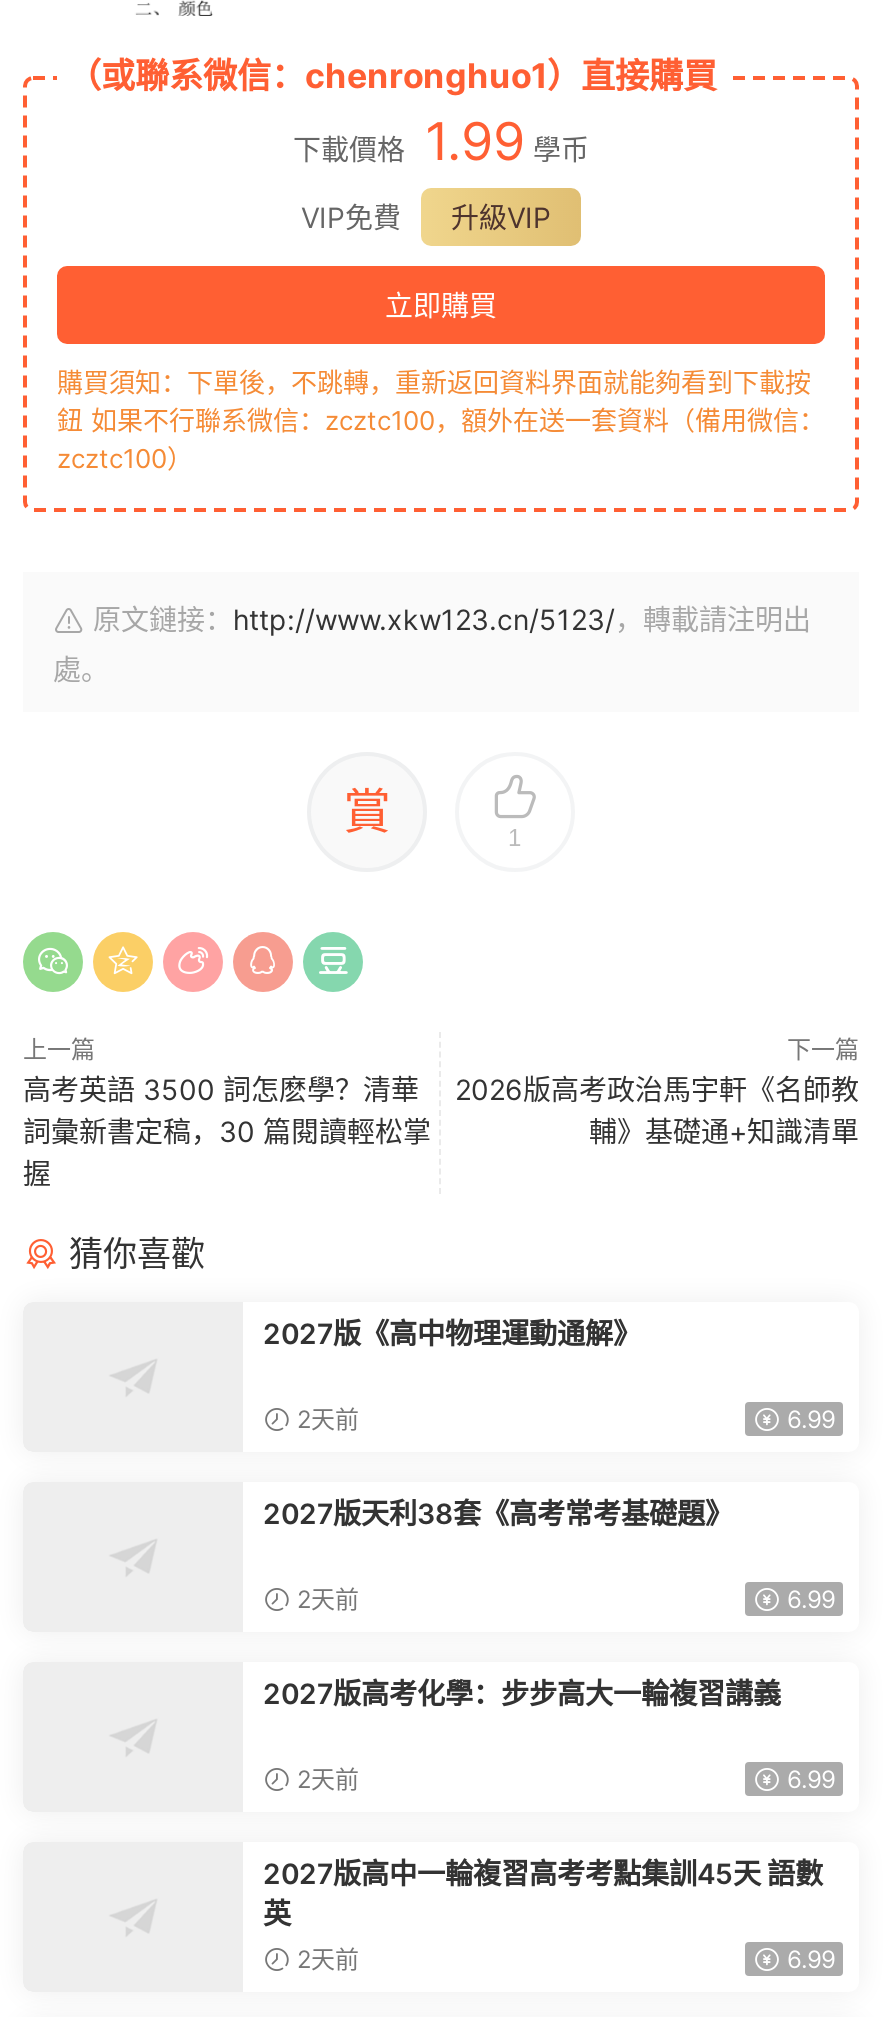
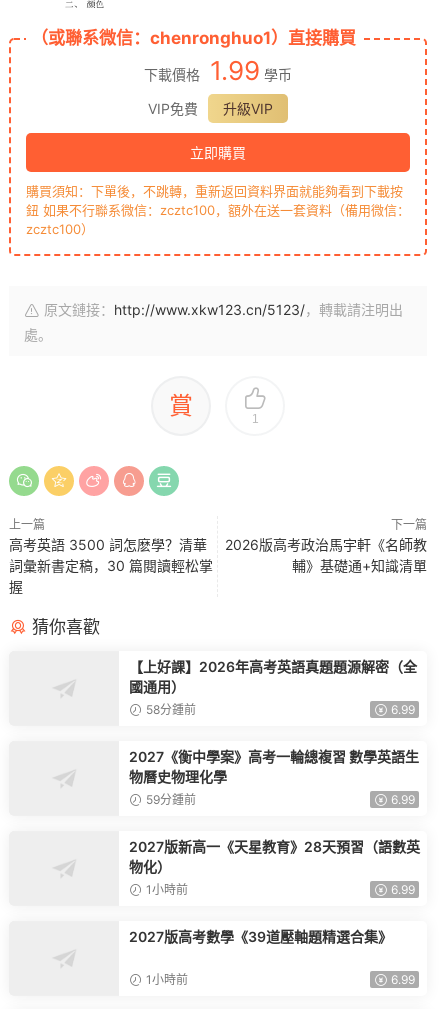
- 2027版《高中物理運動通解》
- 2天前
+ 【上好課】2026年高考英語真題題源解密（全
+ 國通用）
+ 58分鍾前

- 2027版天利38套《高考常考基礎題》
- 2天前
+ 2027《衡中學案》高考一輪總複習 數學英語生
+ 物曆史物理化學
+ 59分鍾前

- 2027版高考化學：步步高大一輪複習講義
- 2天前
+ 2027版新高一《天星教育》28天預習（語數英
+ 物化）
+ 1小時前

- 2027版高中一輪複習高考考點集訓45天 語數
- 英
- 2天前
+ 2027版高考數學《39道壓軸題精選合集》
+ 1小時前
